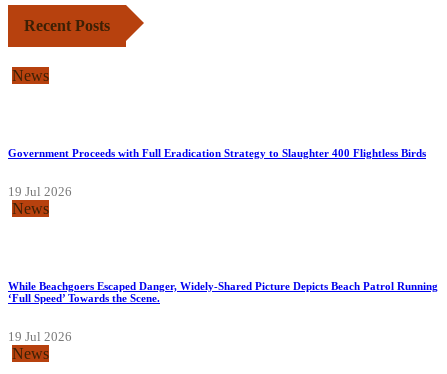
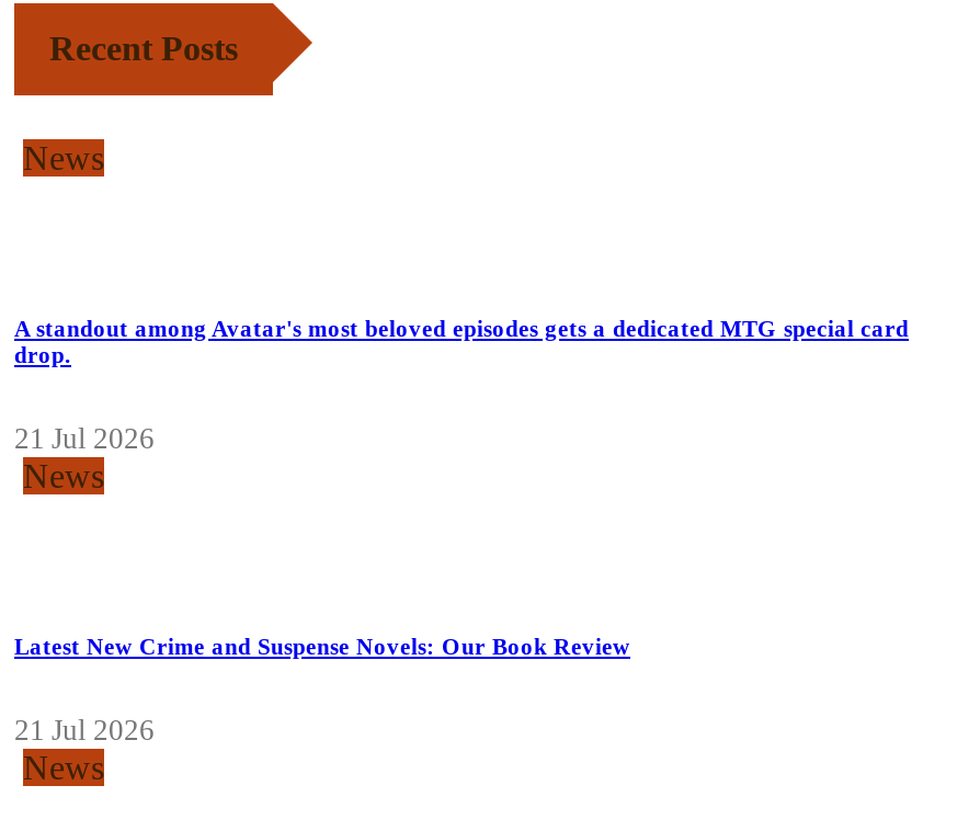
- Government Proceeds with Full Eradication Strategy to Slaughter 400 Flightless Birds
+ A standout among Avatar's most beloved episodes gets a dedicated MTG special card
+ drop.

- 19 Jul 2026
+ 21 Jul 2026

- While Beachgoers Escaped Danger, Widely-Shared Picture Depicts Beach Patrol Running
- ‘Full Speed’ Towards the Scene.
+ Latest New Crime and Suspense Novels: Our Book Review

- 19 Jul 2026
+ 21 Jul 2026
